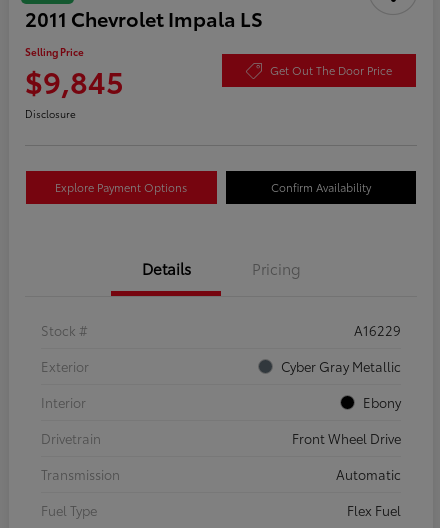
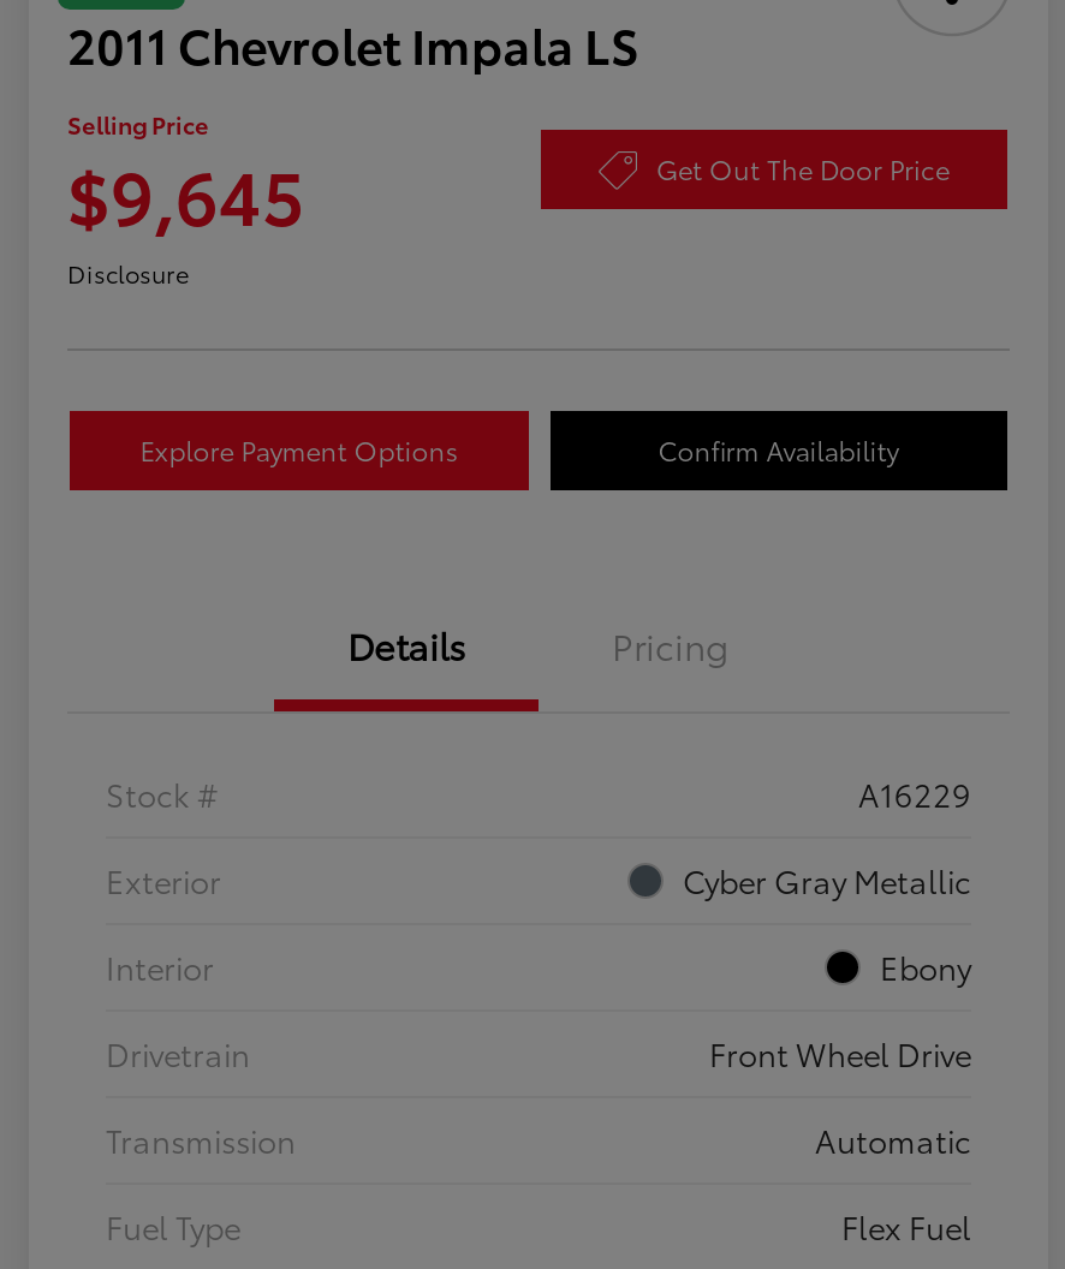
- $9,845
+ $9,645
